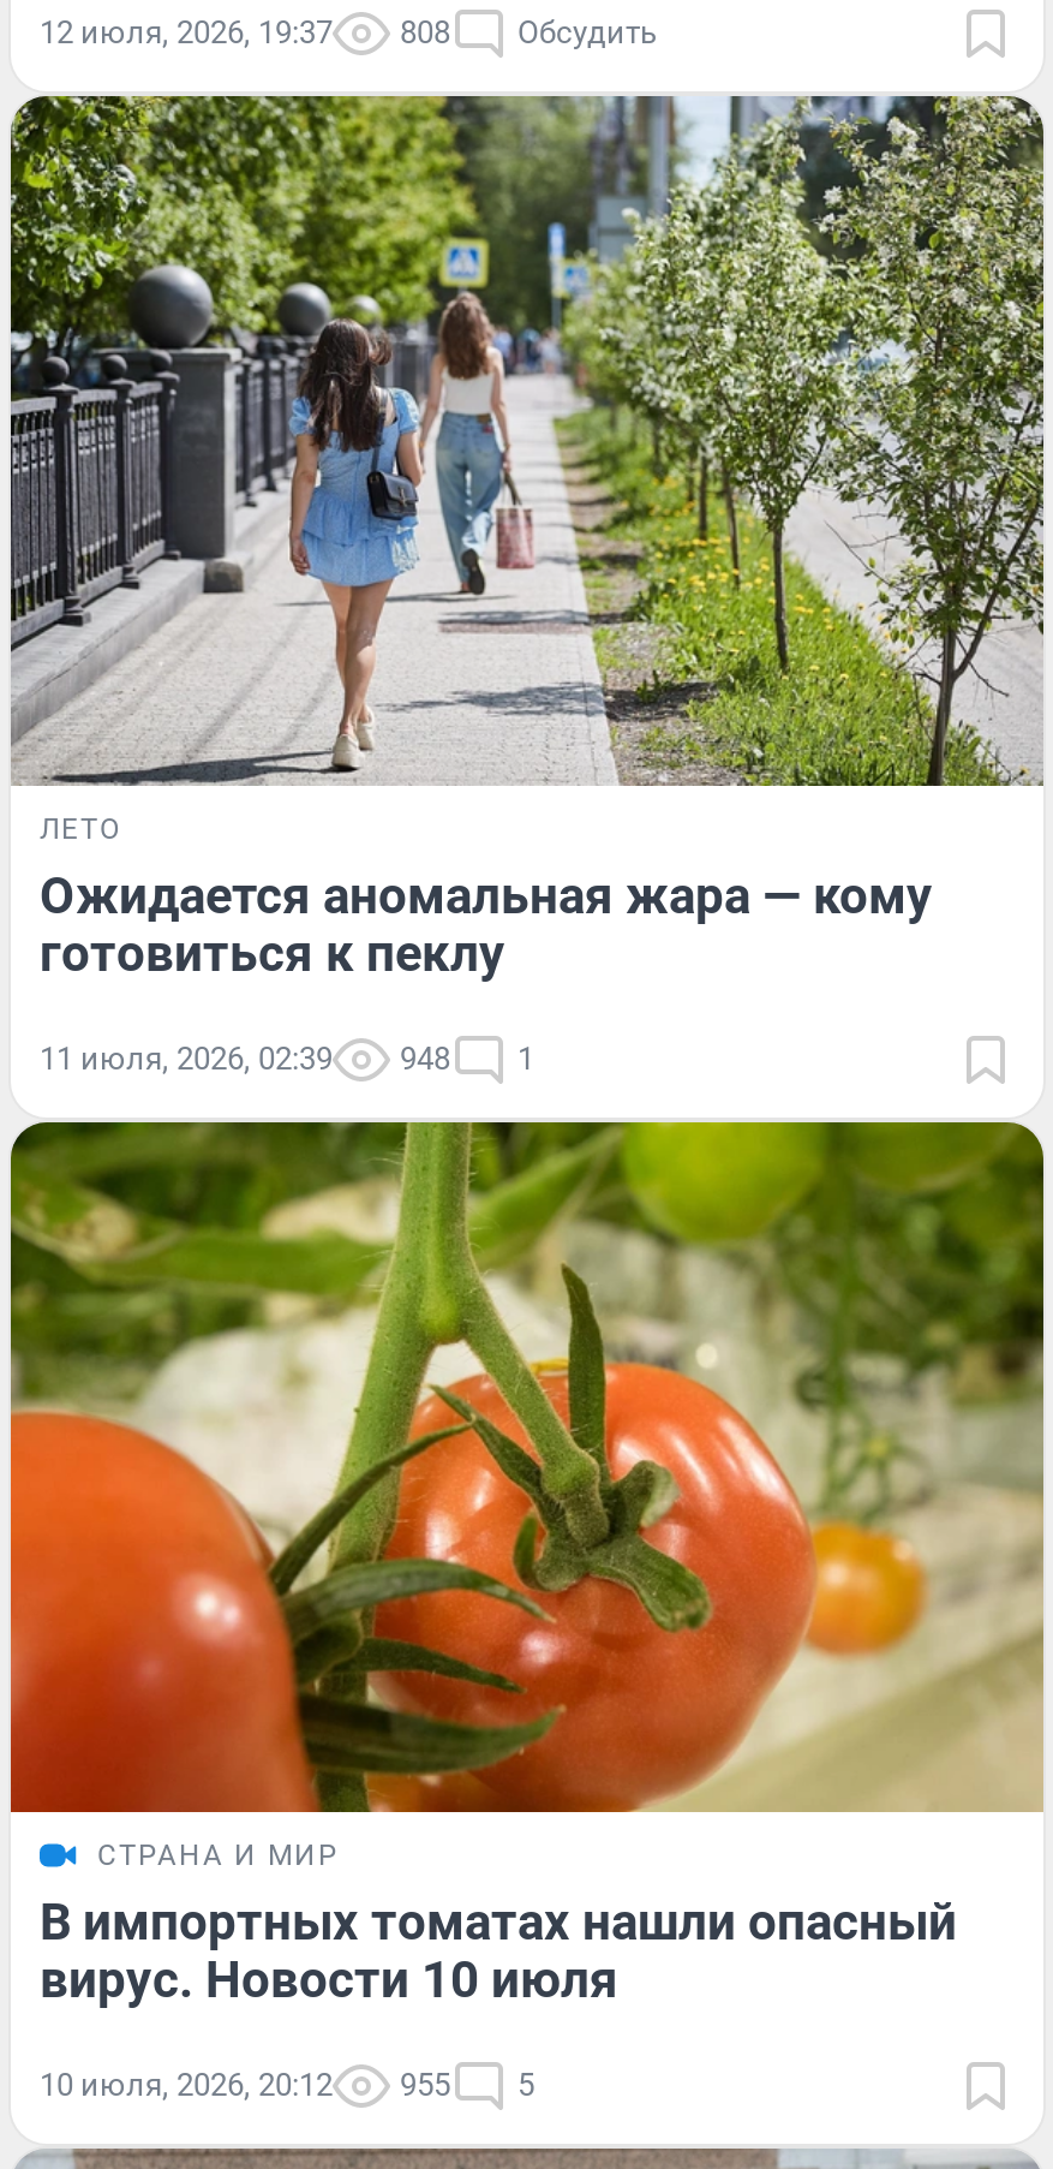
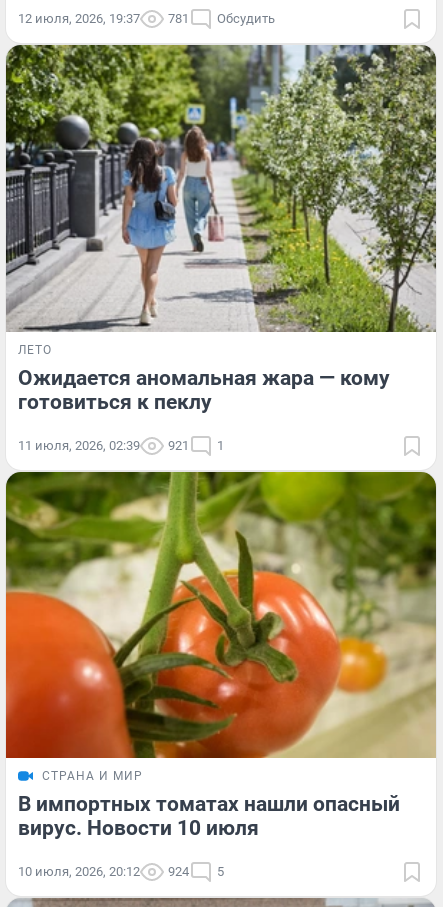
- 12 июля, 2026, 19:37 808 Обсудить
+ 12 июля, 2026, 19:37 781 Обсудить

- 11 июля, 2026, 02:39 948 1
+ 11 июля, 2026, 02:39 921 1

- 10 июля, 2026, 20:12 955 5
+ 10 июля, 2026, 20:12 924 5
